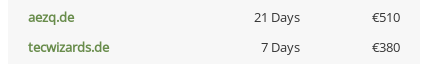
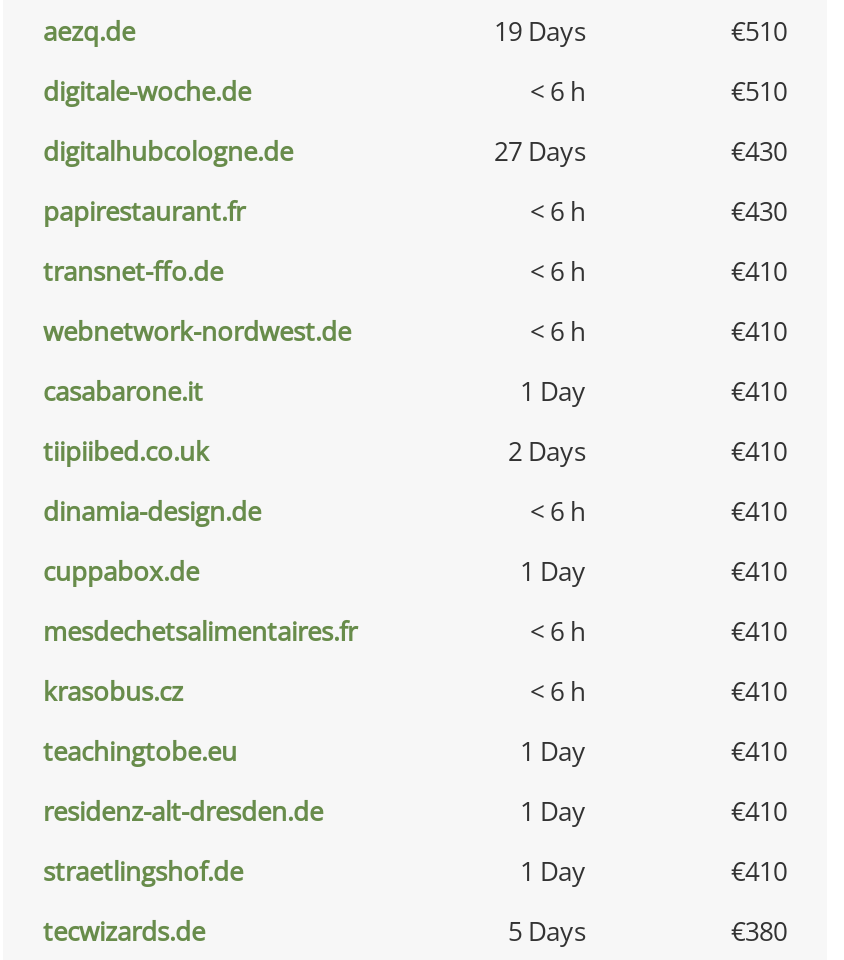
- 21 Days
+ 19 Days

+ digitale-woche.de
+ < 6 h
+ €510
+ digitalhubcologne.de
+ 27 Days
+ €430
+ papirestaurant.fr
+ < 6 h
+ €430
+ transnet-ffo.de
+ < 6 h
+ €410
+ webnetwork-nordwest.de
+ < 6 h
+ €410
+ casabarone.it
+ 1 Day
+ €410
+ tiipiibed.co.uk
+ 2 Days
+ €410
+ dinamia-design.de
+ < 6 h
+ €410
+ cuppabox.de
+ 1 Day
+ €410
+ mesdechetsalimentaires.fr
+ < 6 h
+ €410
+ krasobus.cz
+ < 6 h
+ €410
+ teachingtobe.eu
+ 1 Day
+ €410
+ residenz-alt-dresden.de
+ 1 Day
+ €410
+ straetlingshof.de
+ 1 Day
+ €410

- 7 Days
+ 5 Days
